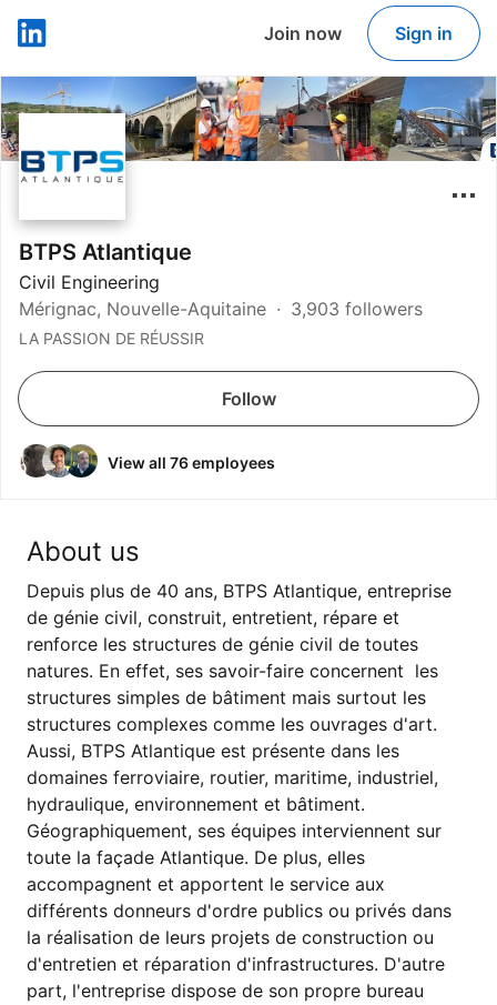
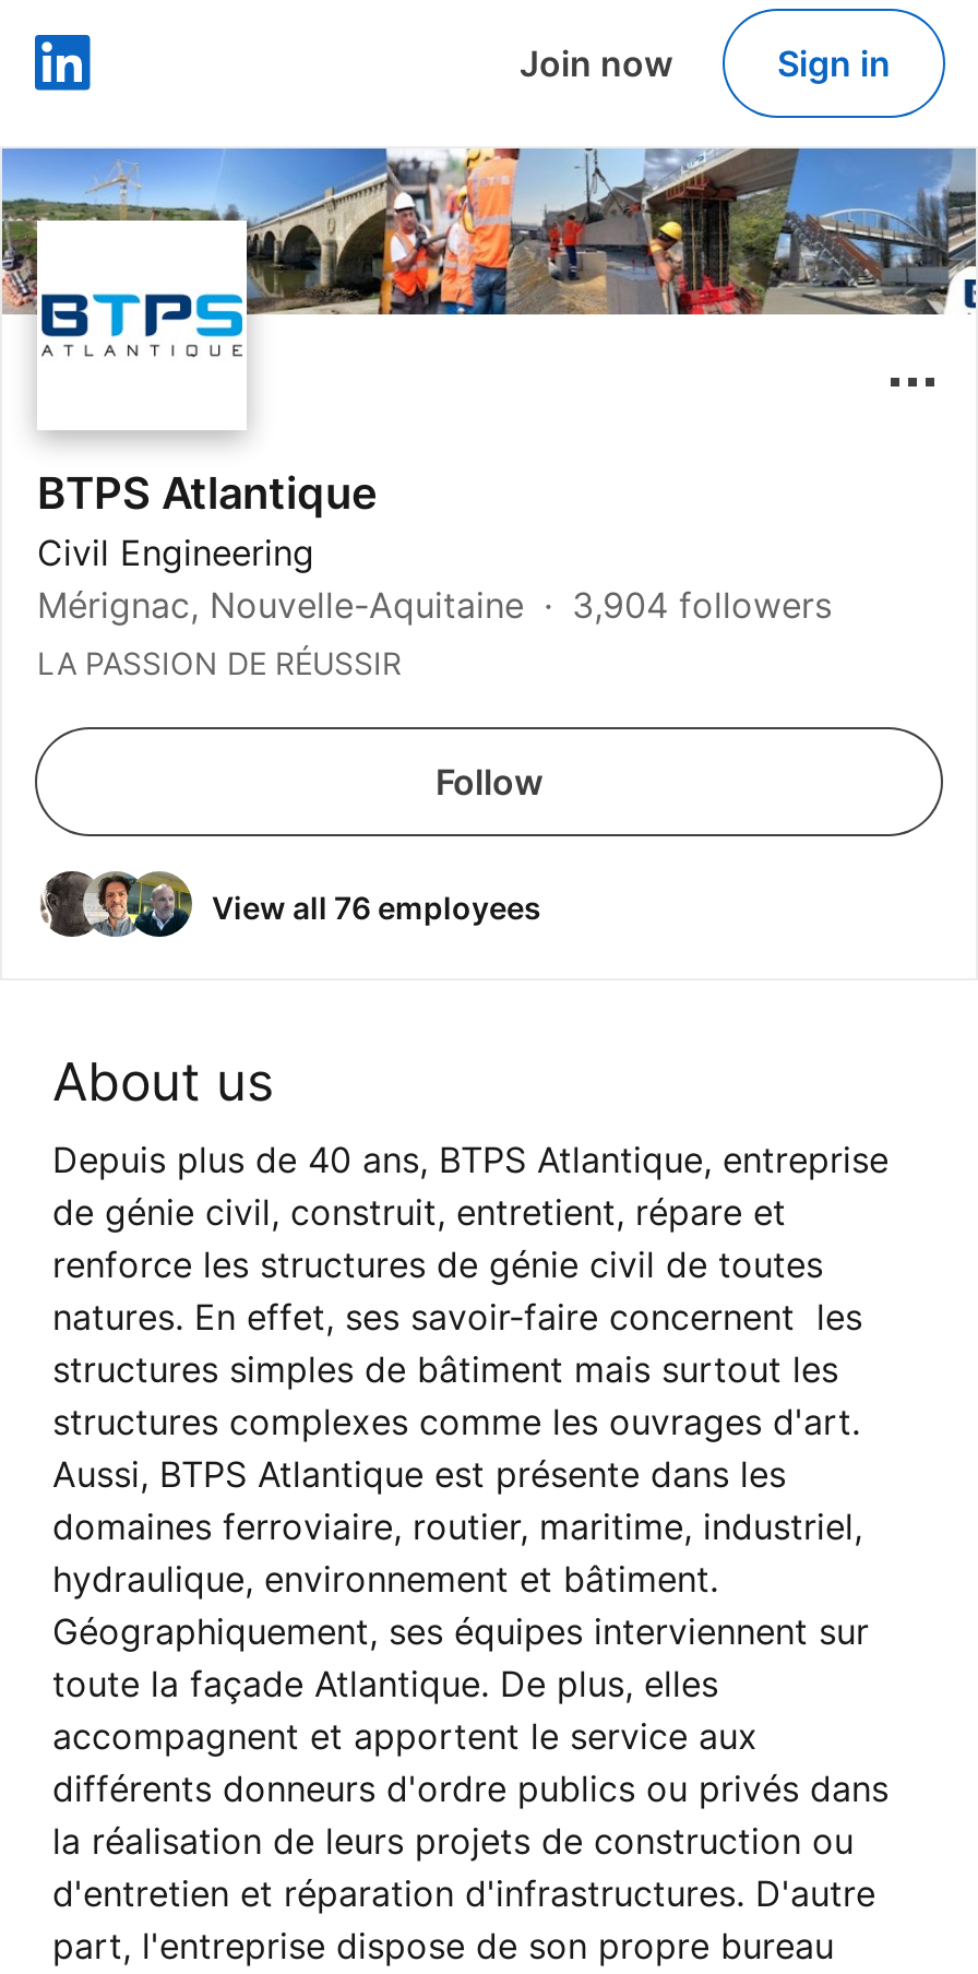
- Mérignac, Nouvelle-Aquitaine 3,903 followers
+ Mérignac, Nouvelle-Aquitaine 3,904 followers
